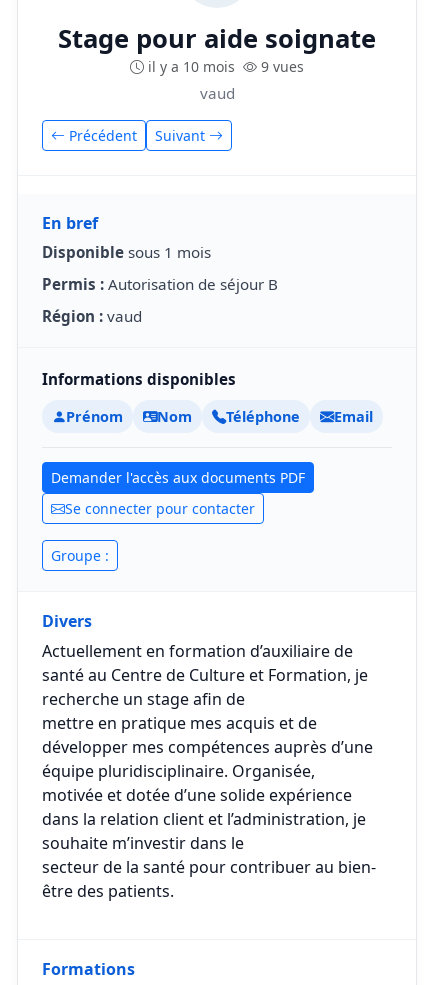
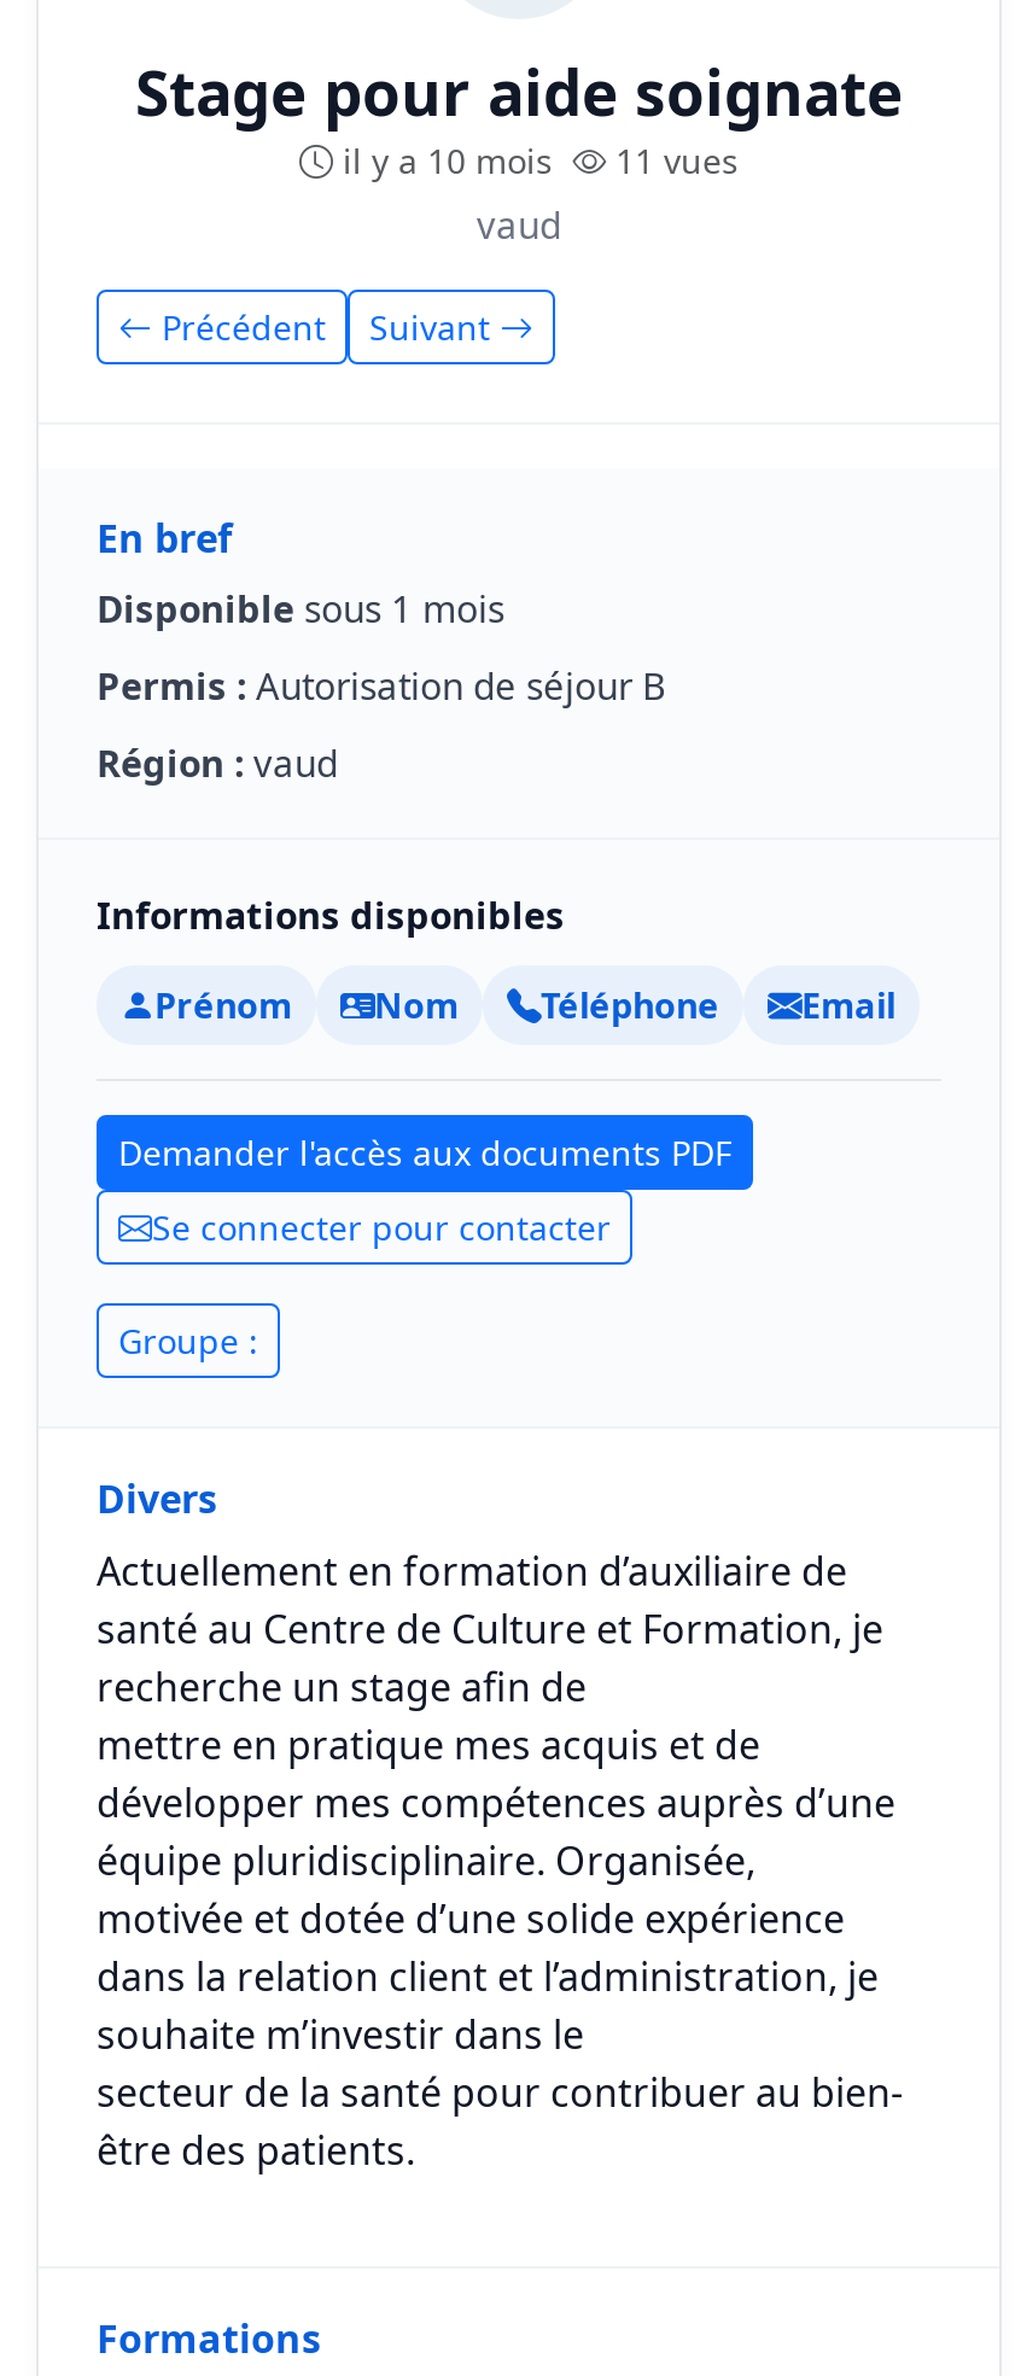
- il y a 10 mois 9 vues
+ il y a 10 mois 11 vues
